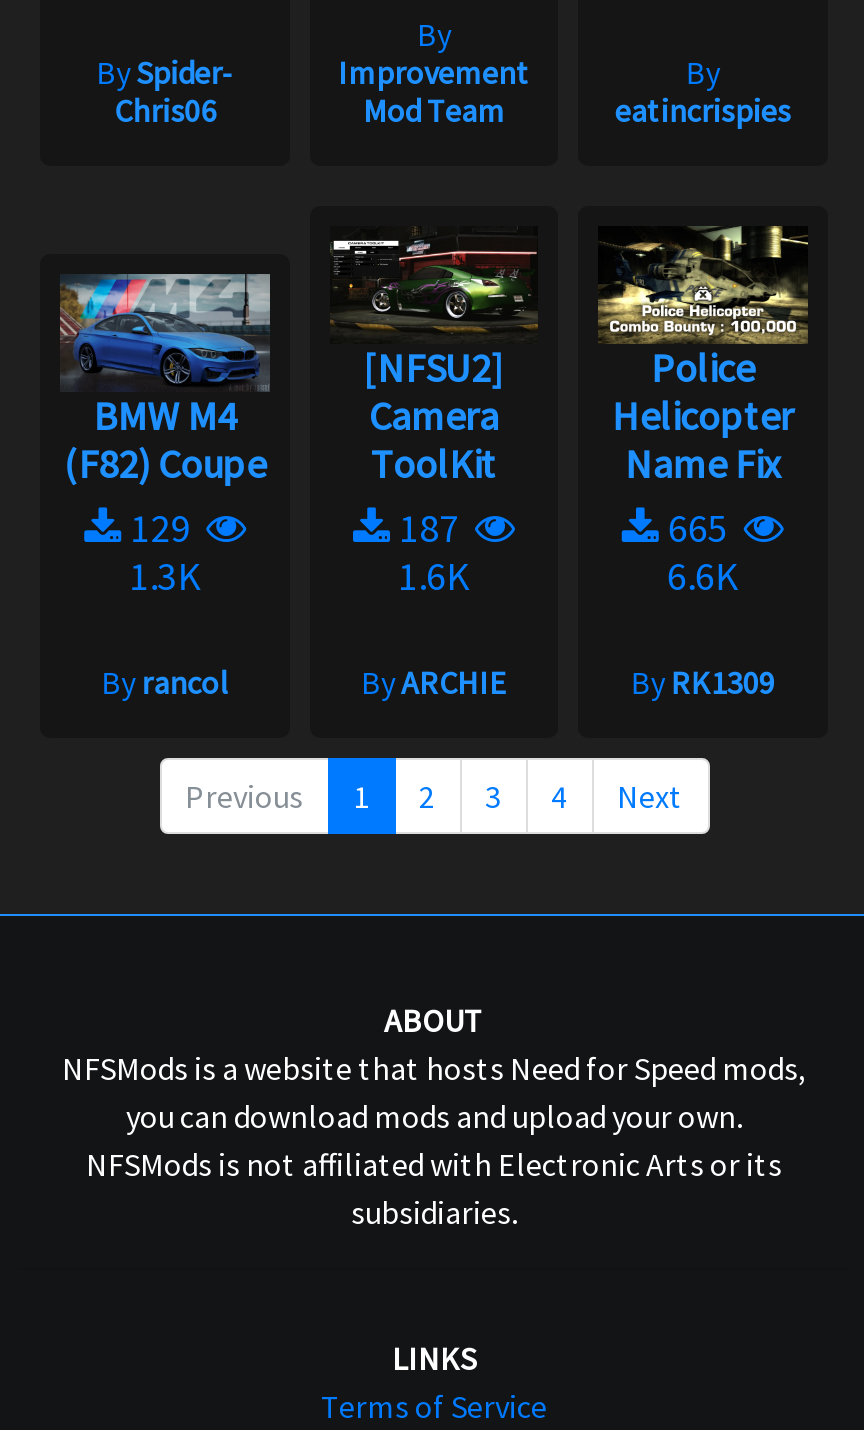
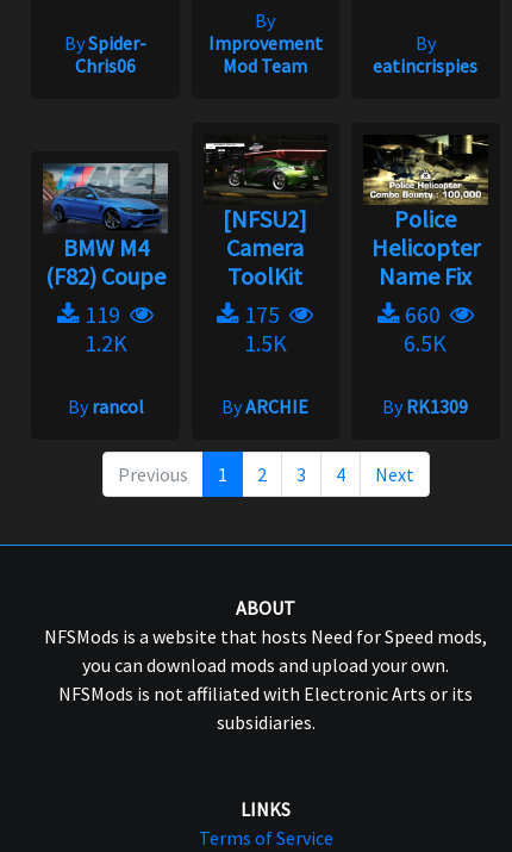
- 129
- 1.3K
+ 119
+ 1.2K

- 187
- 1.6K
+ 175
+ 1.5K

- 665
- 6.6K
+ 660
+ 6.5K
